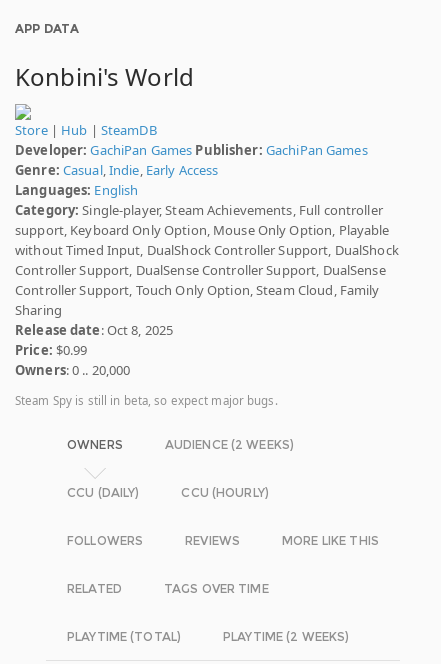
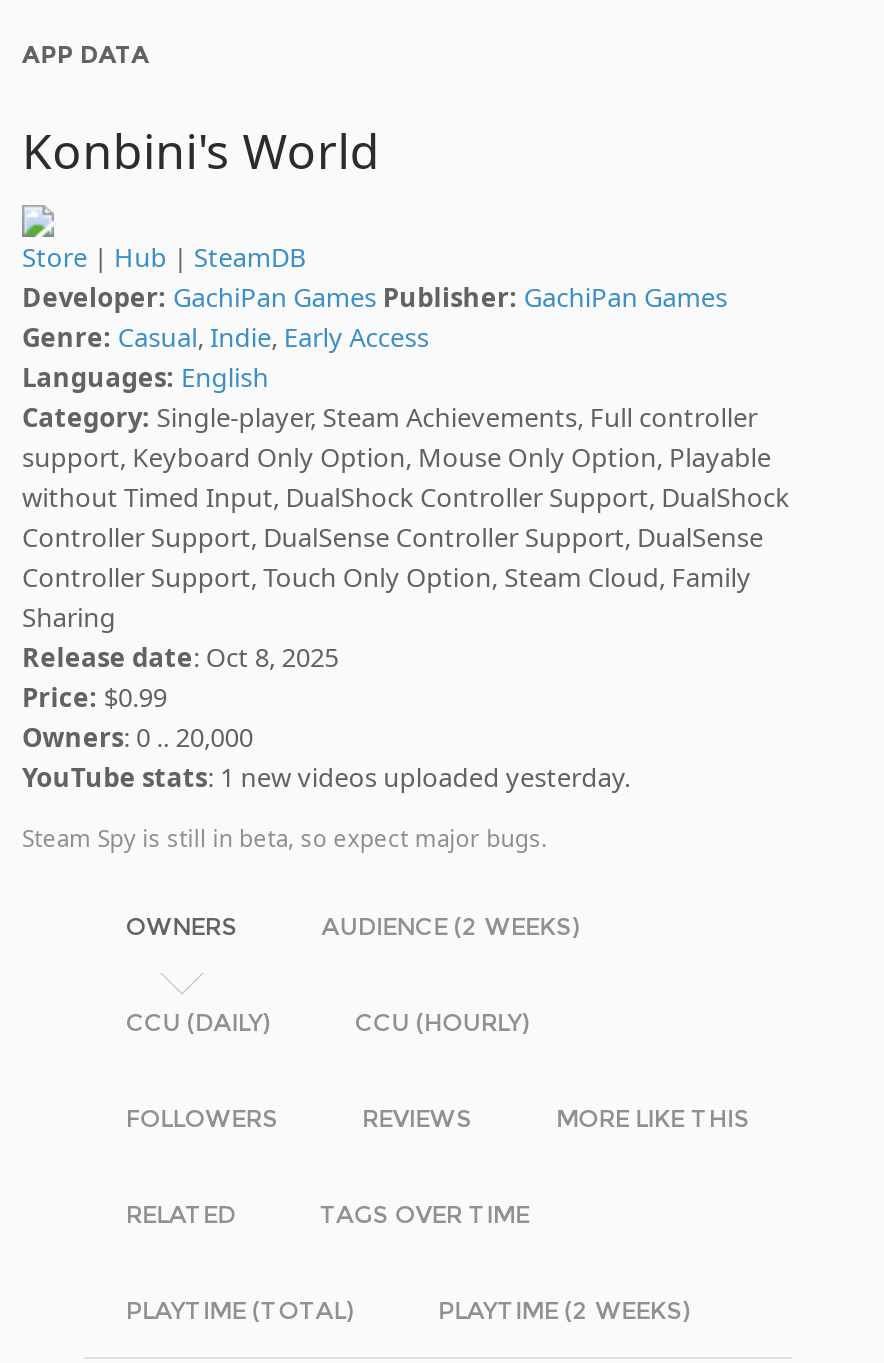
+ YouTube stats: 1 new videos uploaded yesterday.
